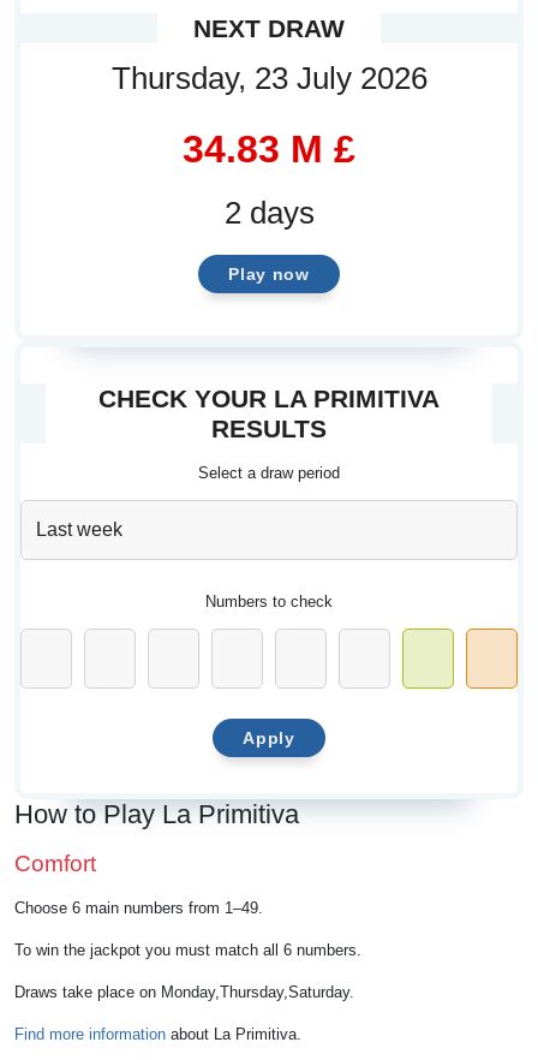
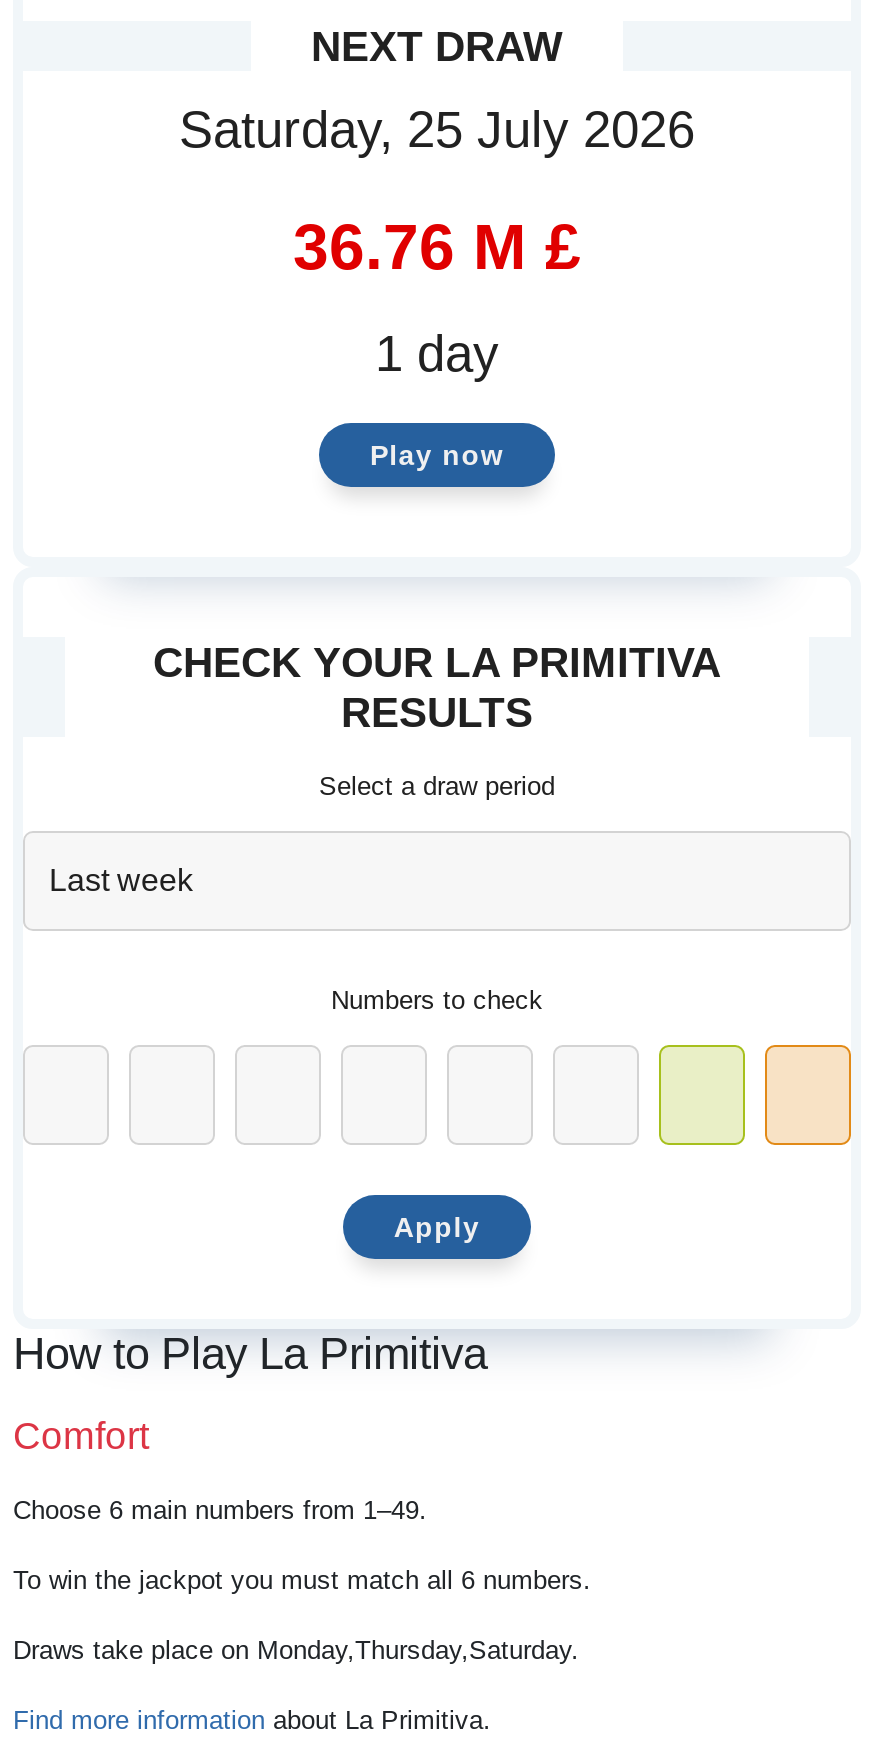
- Thursday, 23 July 2026
+ Saturday, 25 July 2026

- 34.83 M £
+ 36.76 M £

- 2 days
+ 1 day
